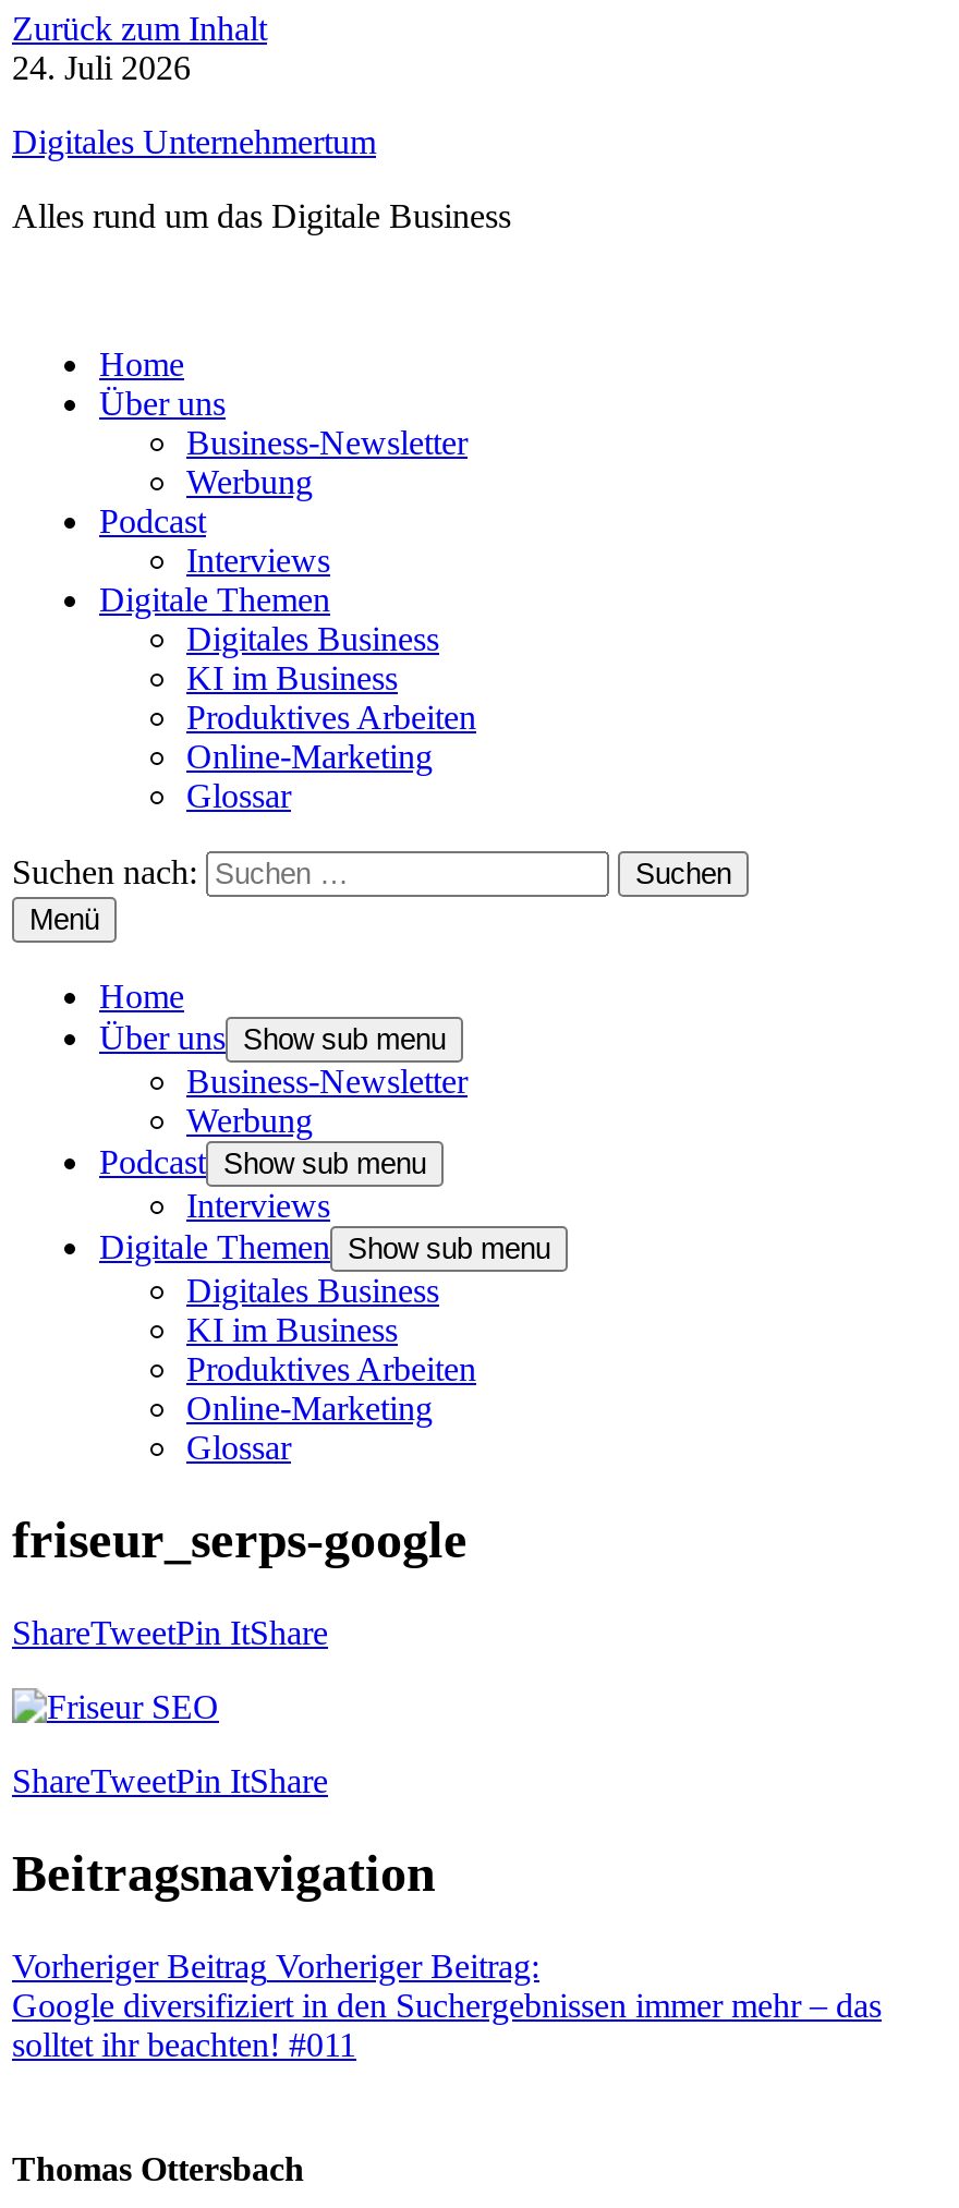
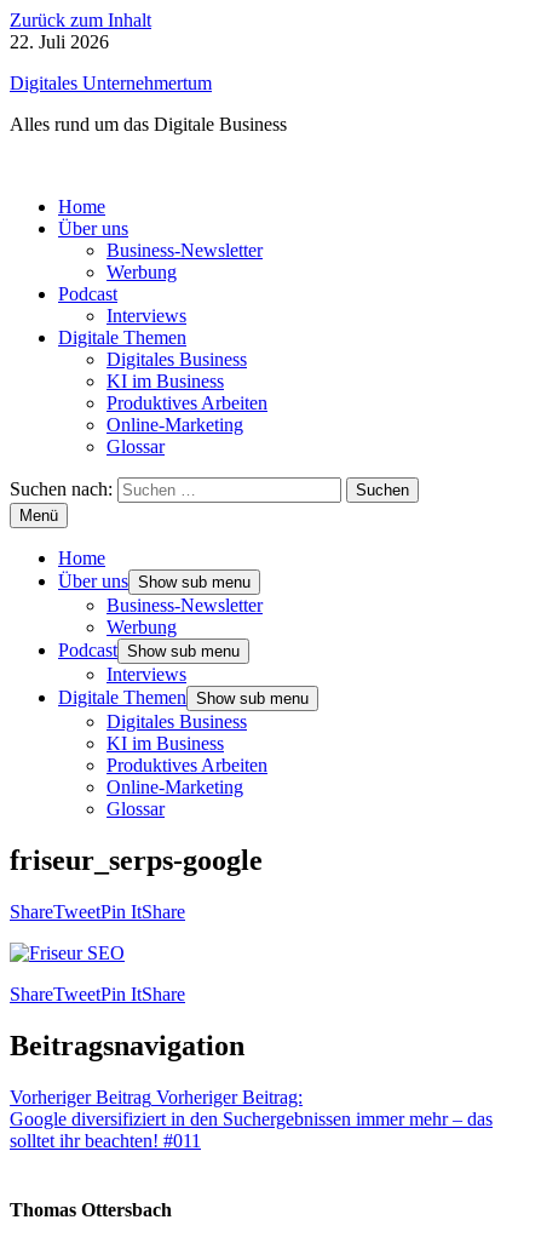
- 24. Juli 2026
+ 22. Juli 2026
